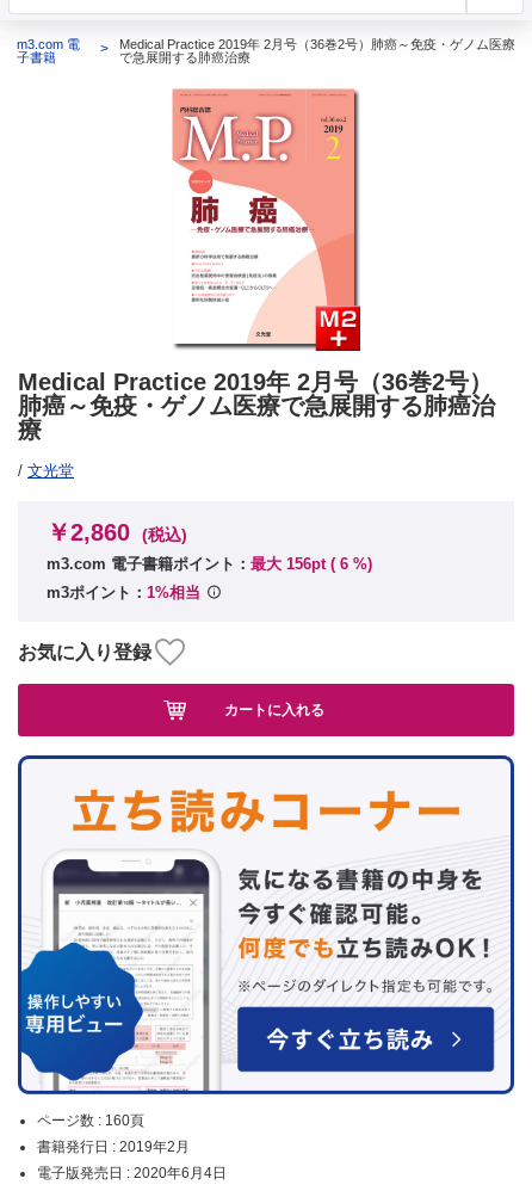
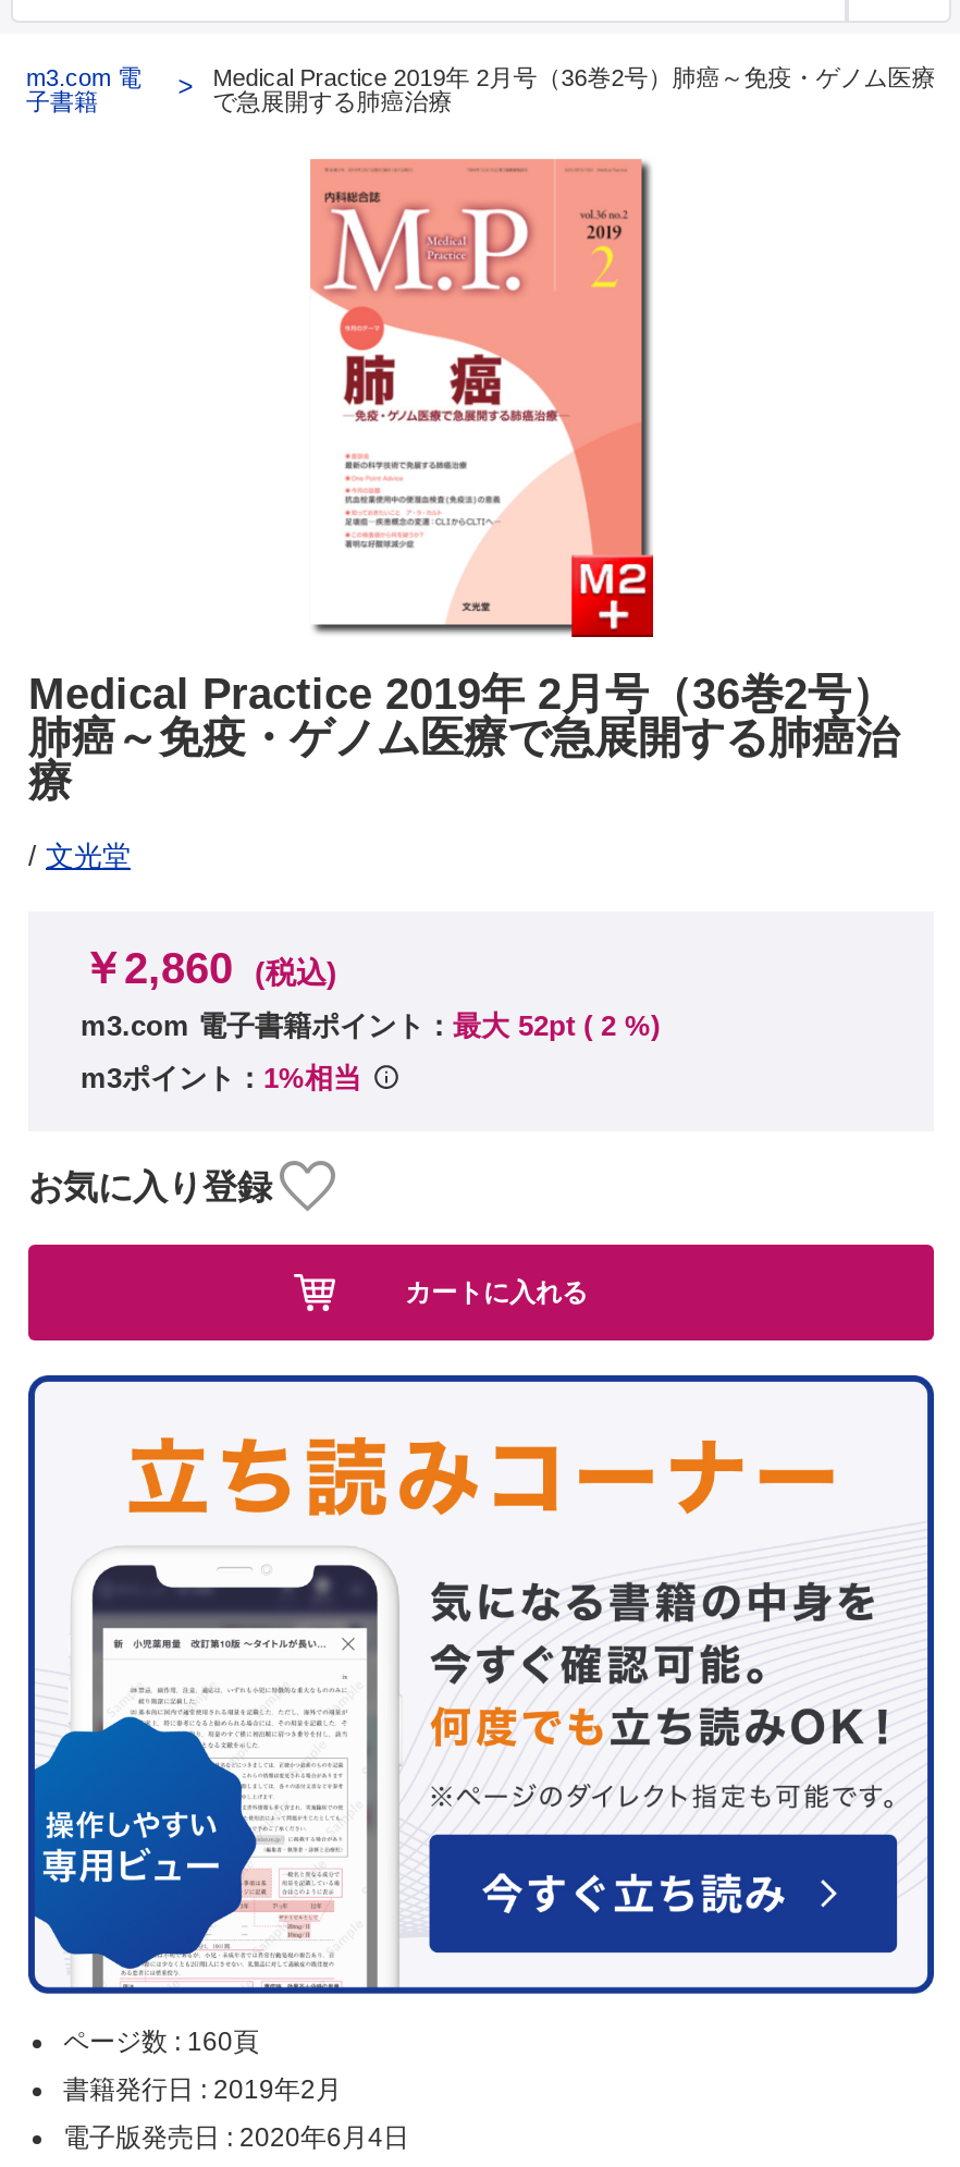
- m3.com 電子書籍ポイント：最大 156pt (6%)
+ m3.com 電子書籍ポイント：最大 52pt (2%)
